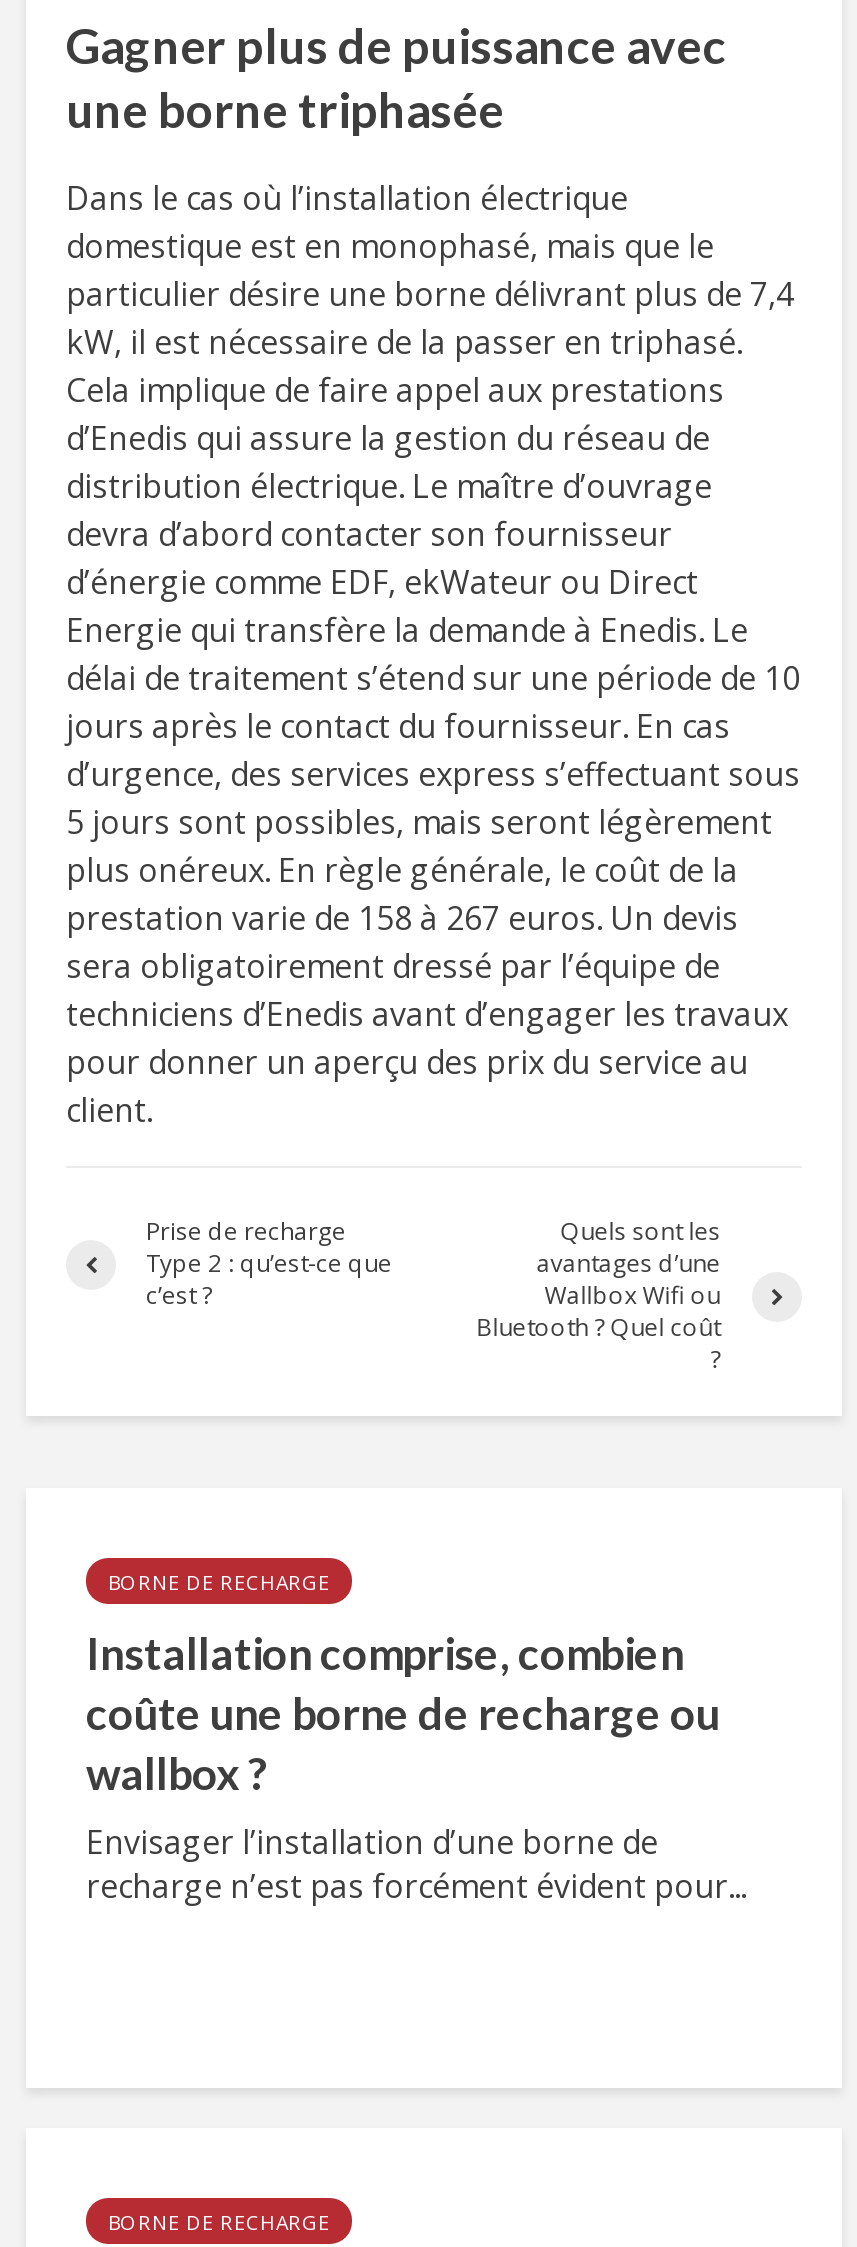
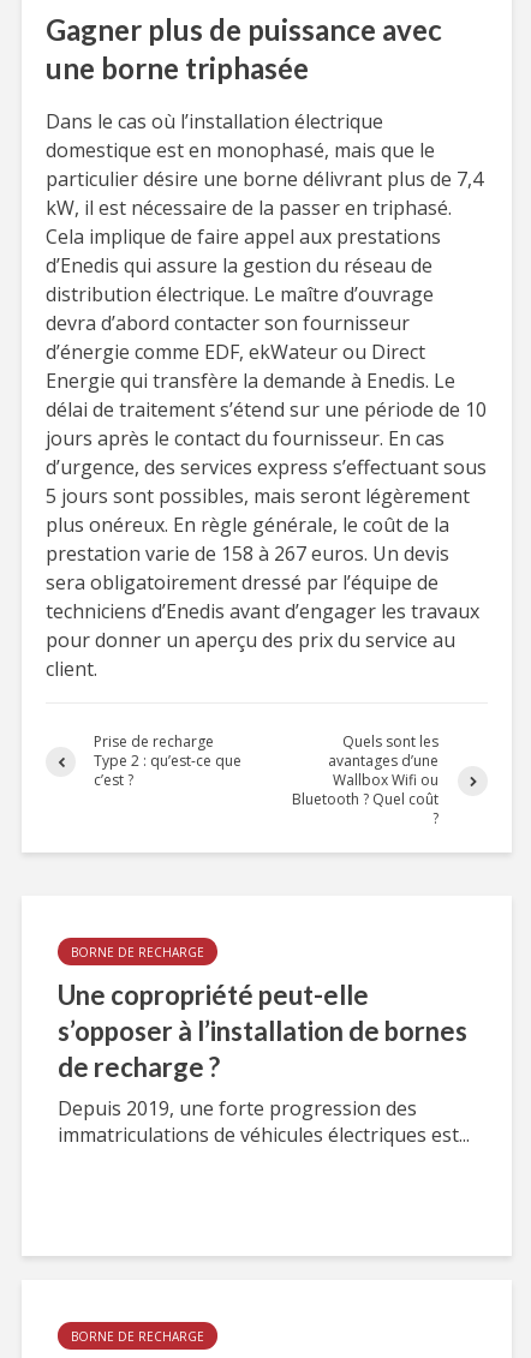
- Installation comprise, combien
- coûte une borne de recharge ou
- wallbox ?
- Envisager l’installation d’une borne de
- recharge n’est pas forcément évident pour...
+ Une copropriété peut-elle
+ s’opposer à l’installation de bornes
+ de recharge ?
+ Depuis 2019, une forte progression des
+ immatriculations de véhicules électriques est...
